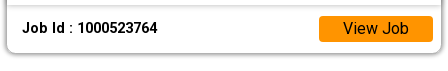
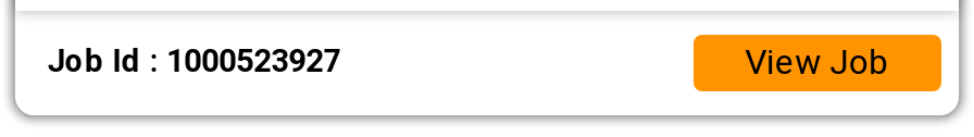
- Job Id : 1000523764
+ Job Id : 1000523927
